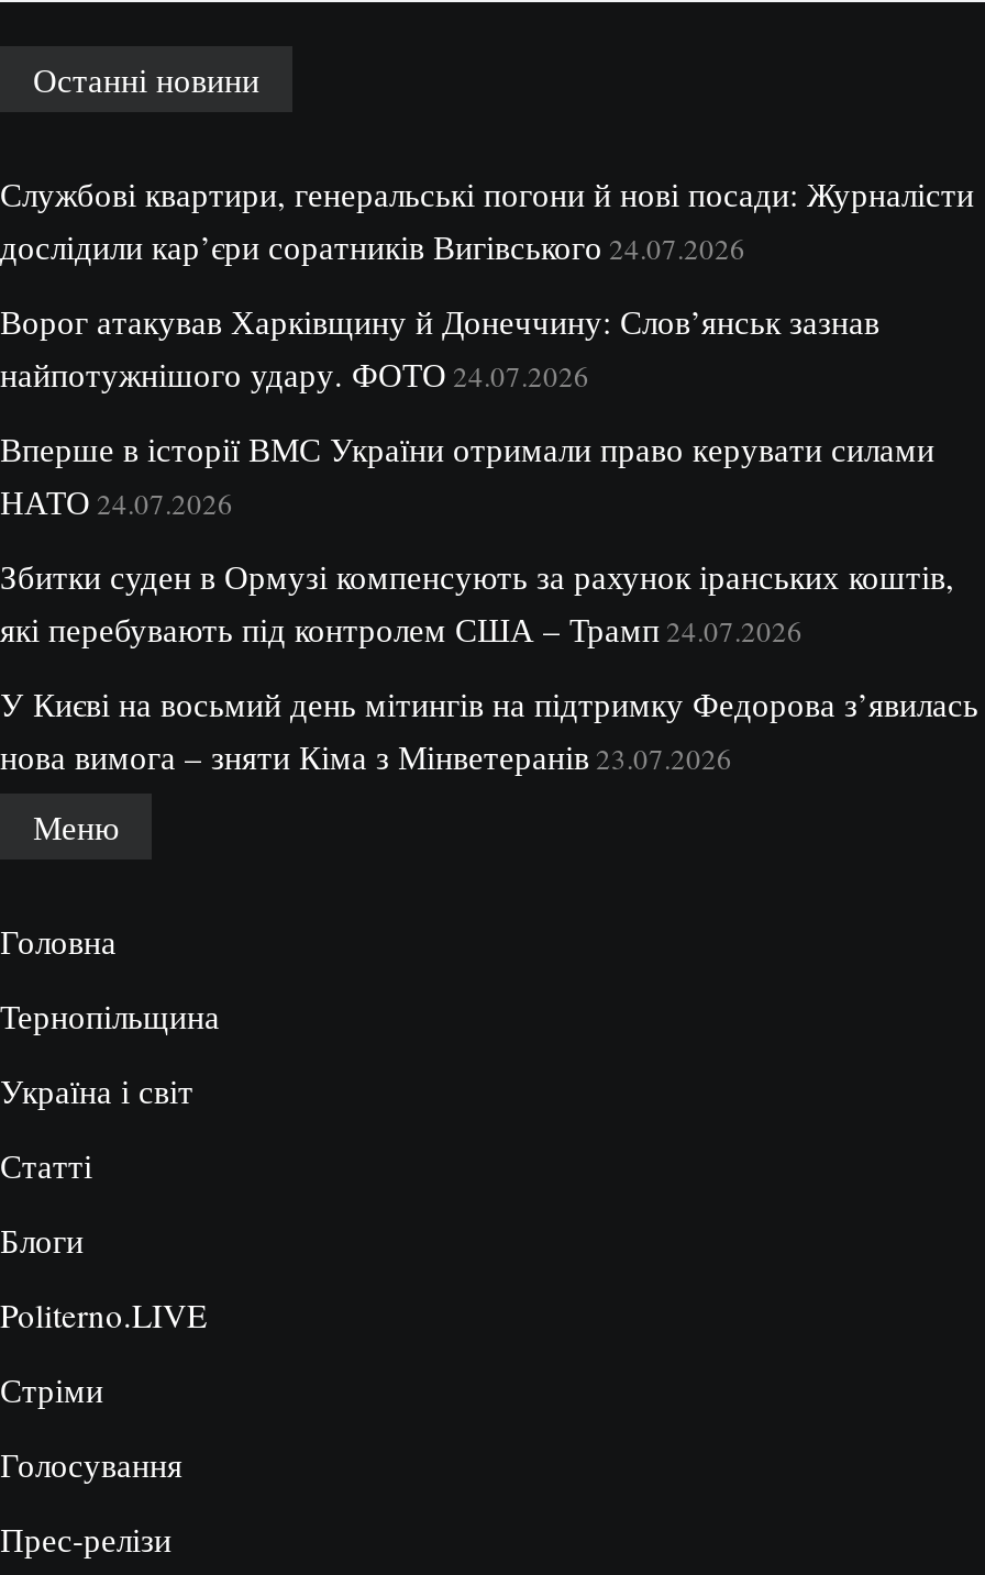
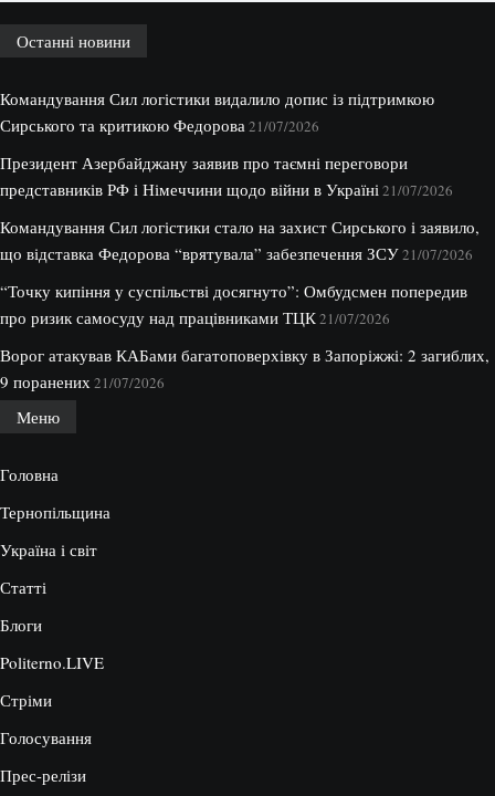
- Службові квартири, генеральські погони й нові посади: Журналісти
- дослідили кар’єри соратників Вигівського 24.07.2026
+ Командування Сил логістики видалило допис із підтримкою
+ Сирського та критикою Федорова 21/07/2026

- Ворог атакував Харківщину й Донеччину: Слов’янськ зазнав
- найпотужнішого удару. ФОТО 24.07.2026
+ Президент Азербайджану заявив про таємні переговори
+ представників РФ і Німеччини щодо війни в Україні 21/07/2026

- Вперше в історії ВМС України отримали право керувати силами
- НАТО 24.07.2026
+ Командування Сил логістики стало на захист Сирського і заявило,
+ що відставка Федорова “врятувала” забезпечення ЗСУ 21/07/2026

- Збитки суден в Ормузі компенсують за рахунок іранських коштів,
- які перебувають під контролем США – Трамп 24.07.2026
+ “Точку кипіння у суспільстві досягнуто”: Омбудсмен попередив
+ про ризик самосуду над працівниками ТЦК 21/07/2026

- У Києві на восьмий день мітингів на підтримку Федорова з’явилась
- нова вимога – зняти Кіма з Мінветеранів 23.07.2026
+ Ворог атакував КАБами багатоповерхівку в Запоріжжі: 2 загиблих,
+ 9 поранених 21/07/2026
